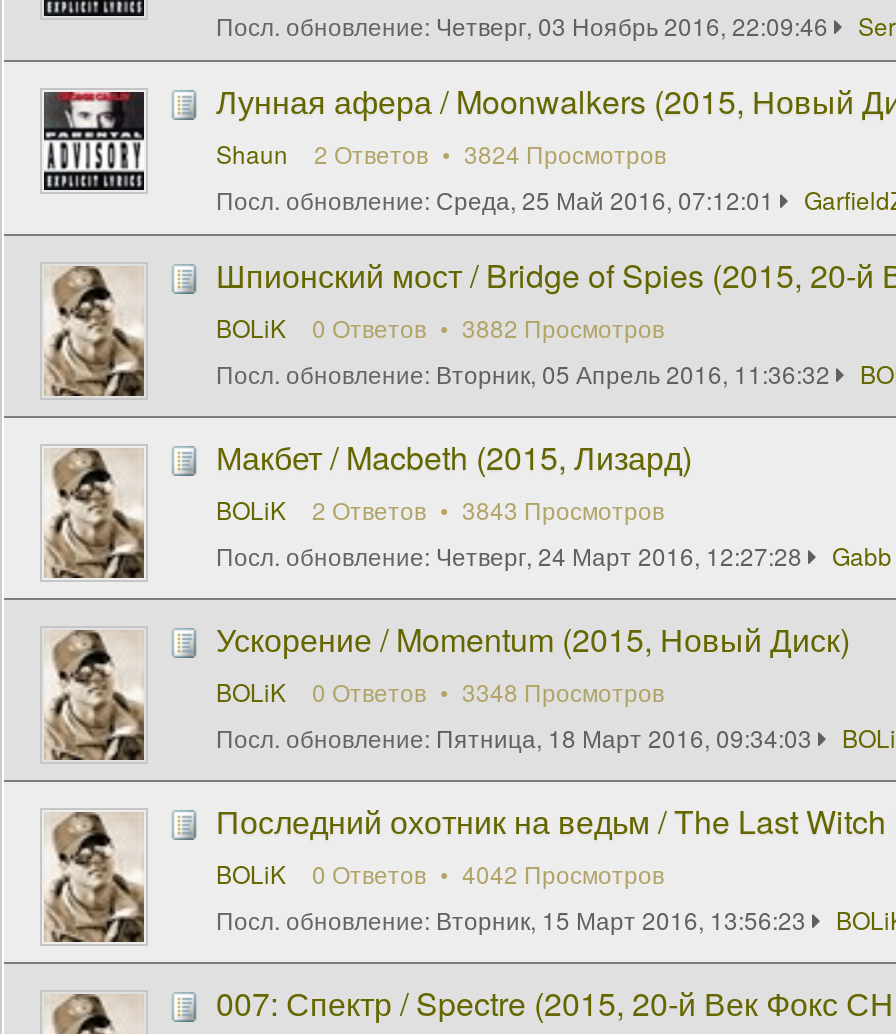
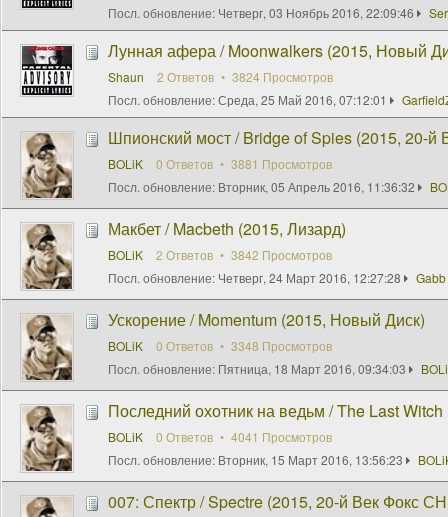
- BOLiK 0 Ответов 3882 Просмотров
+ BOLiK 0 Ответов 3881 Просмотров

- BOLiK 2 Ответов 3843 Просмотров
+ BOLiK 2 Ответов 3842 Просмотров

- BOLiK 0 Ответов 4042 Просмотров
+ BOLiK 0 Ответов 4041 Просмотров
